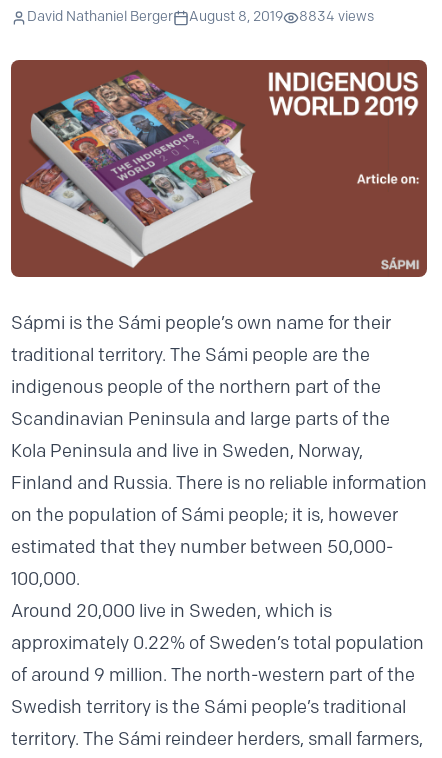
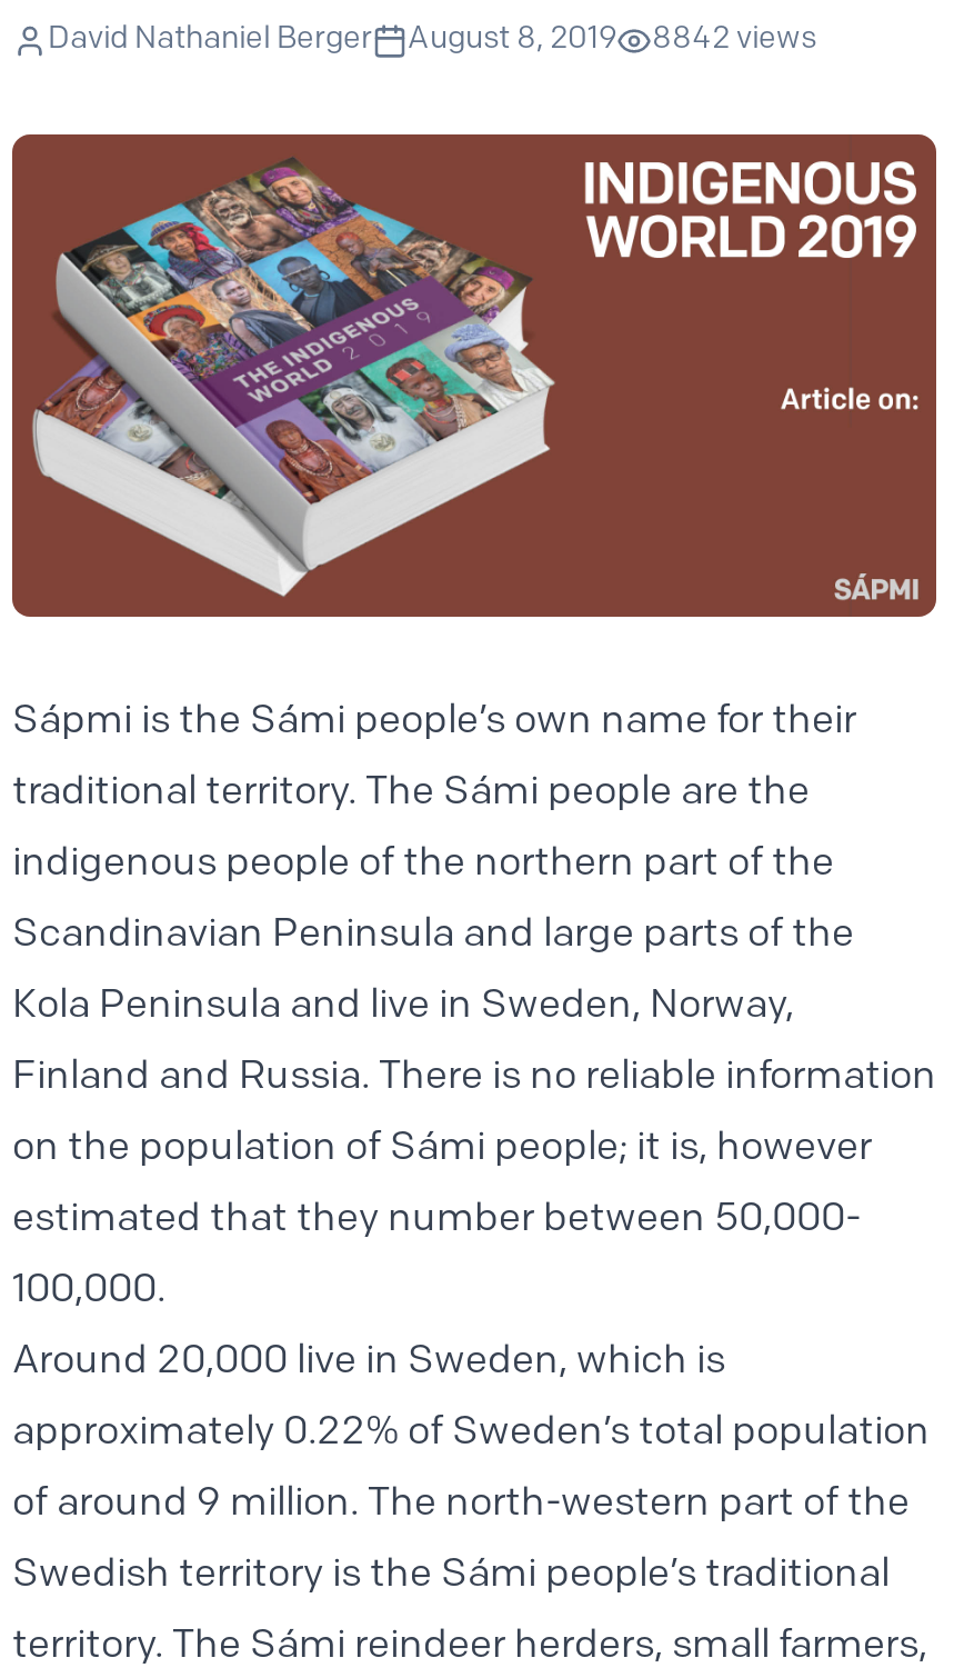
- David Nathaniel Berger August 8, 2019 8834 views
+ David Nathaniel Berger August 8, 2019 8842 views
